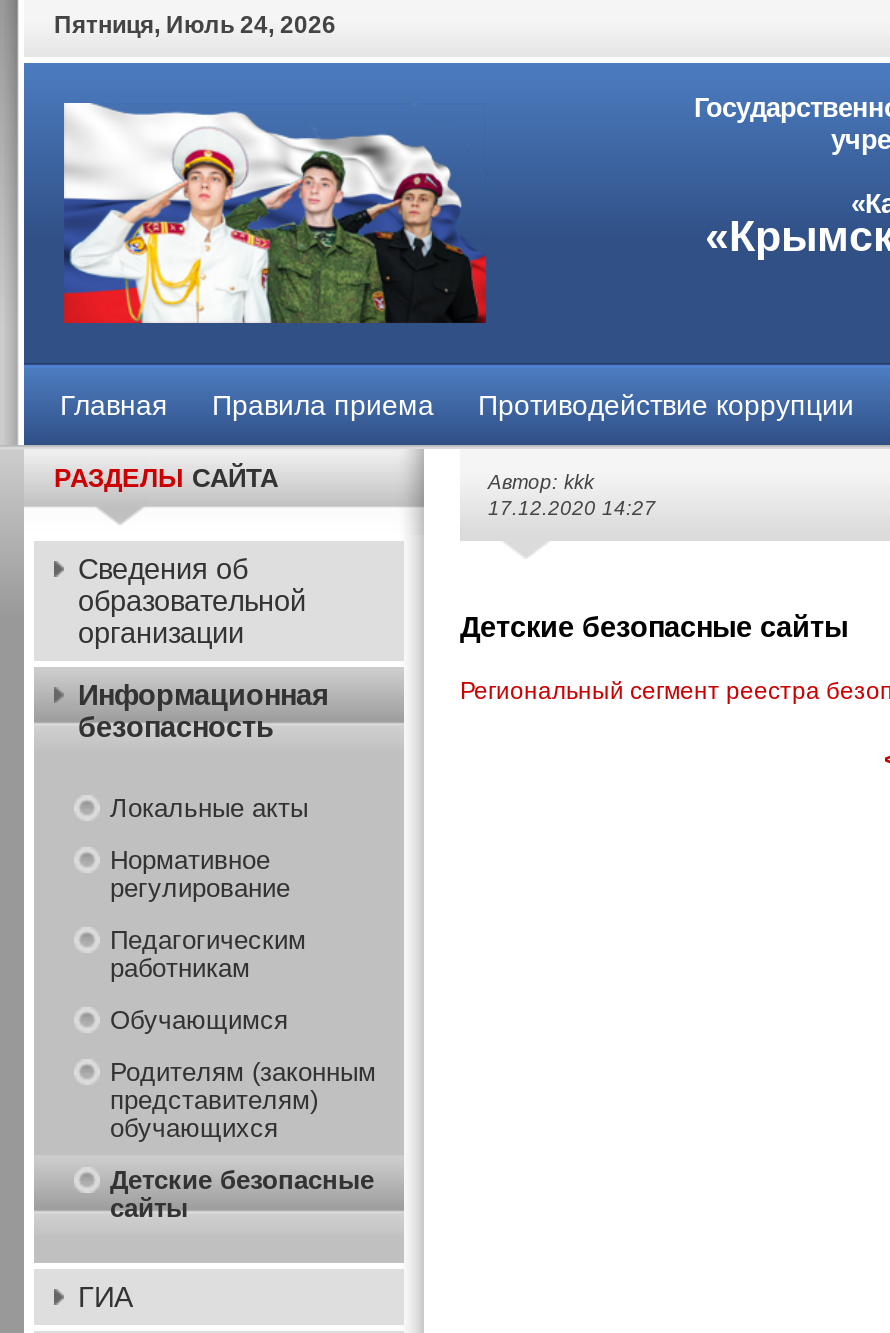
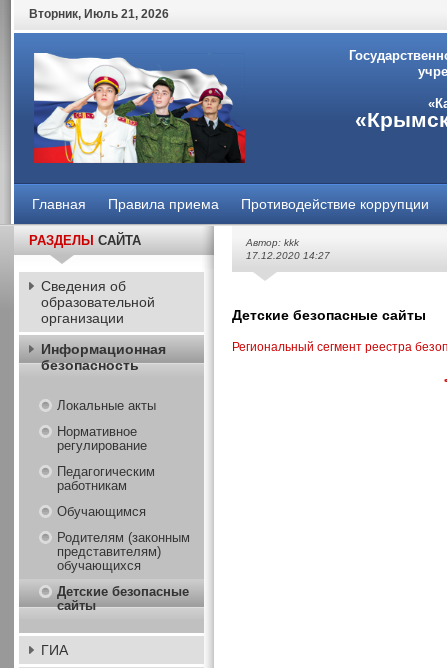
- Пятниця, Июль 24, 2026
+ Вторник, Июль 21, 2026
